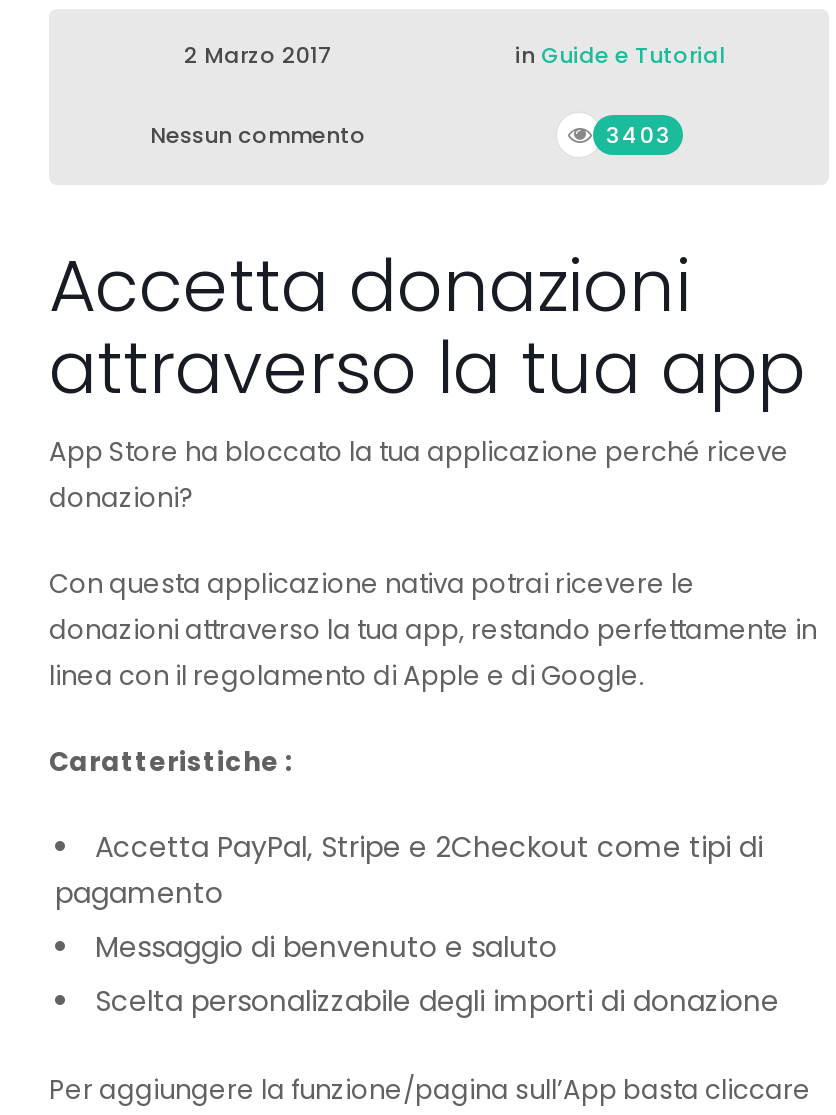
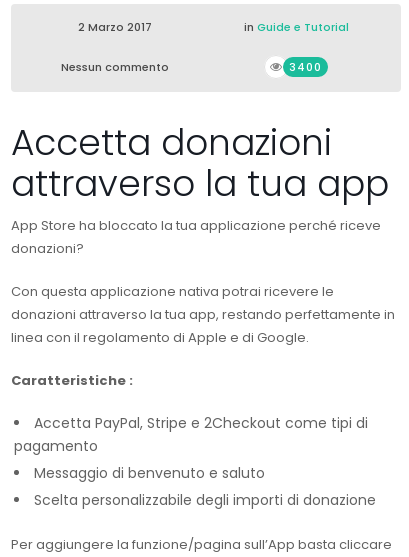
- 3403
+ 3400
